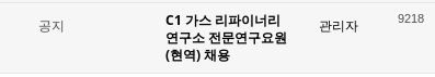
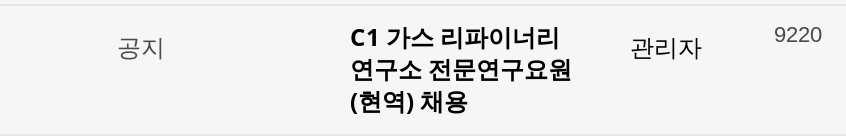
- 9218
+ 9220
